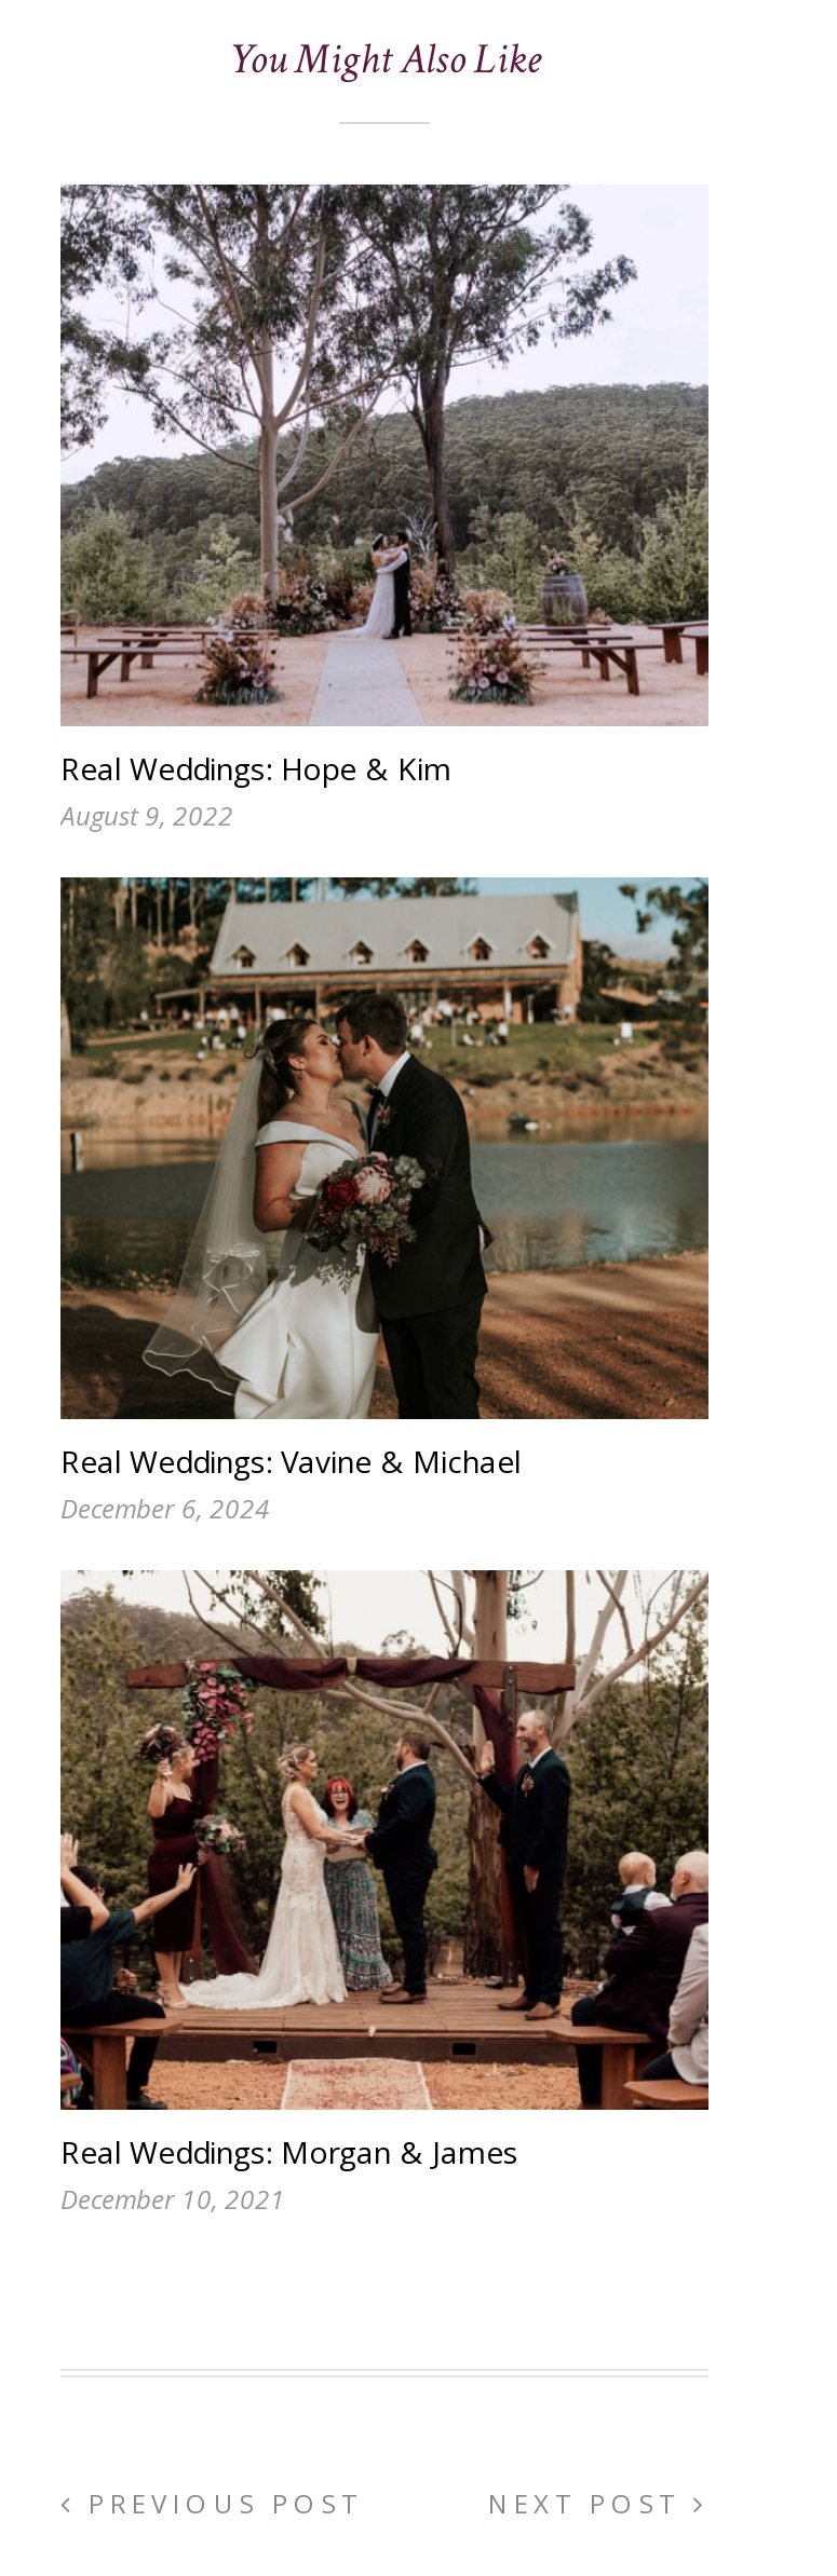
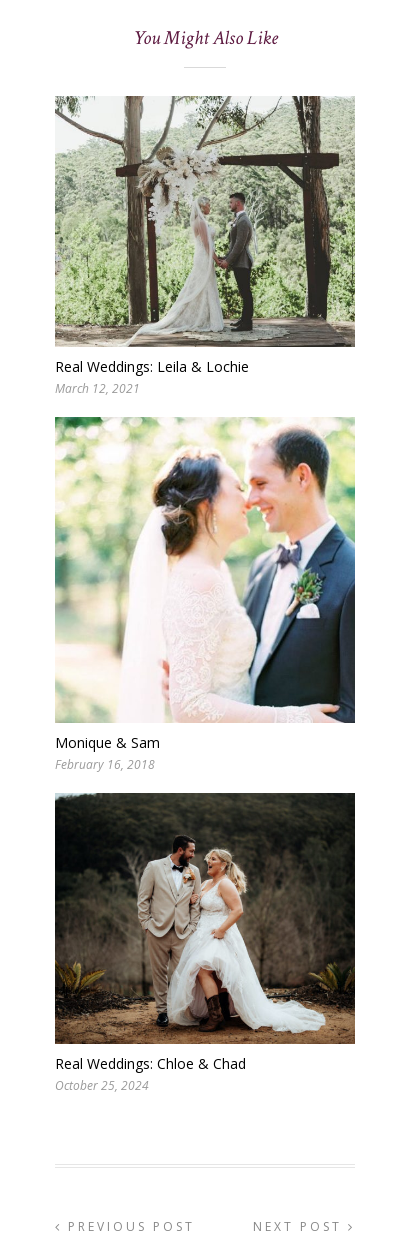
- [image]
- Real Weddings: Hope & Kim
- August 9, 2022
+ [image]
+ Real Weddings: Leila & Lochie
+ March 12, 2021

- [image]
- Real Weddings: Vavine & Michael
- December 6, 2024
+ [image]
+ Monique & Sam
+ February 16, 2018

- [image]
- Real Weddings: Morgan & James
- December 10, 2021
+ [image]
+ Real Weddings: Chloe & Chad
+ October 25, 2024
